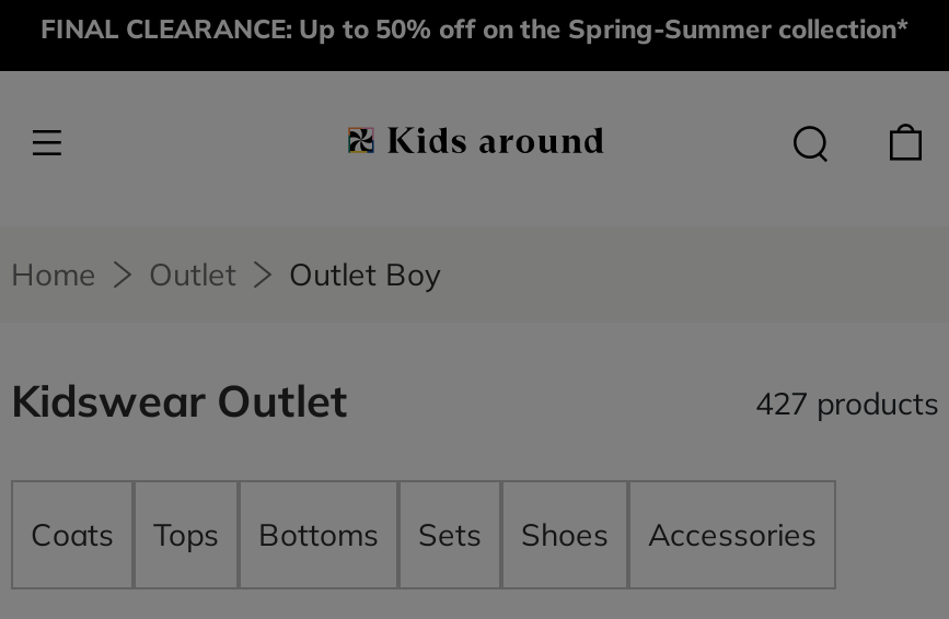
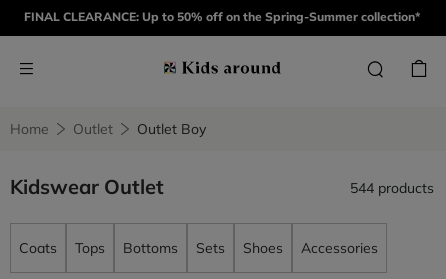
- 427 products
+ 544 products
